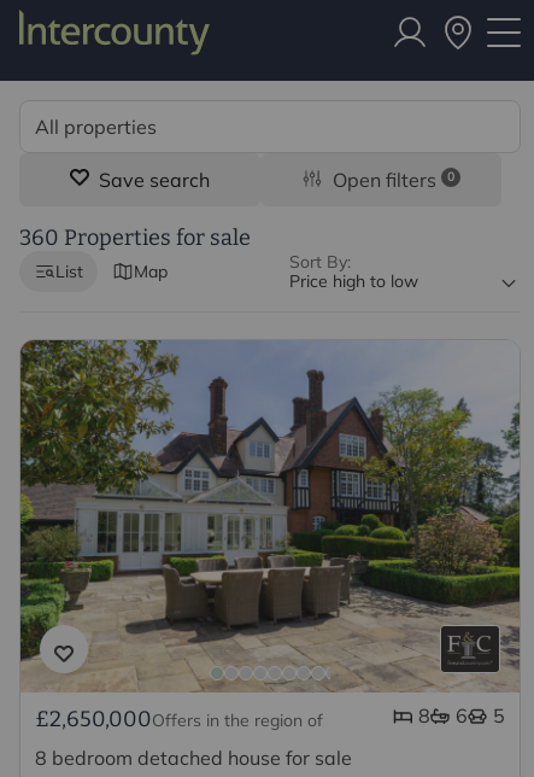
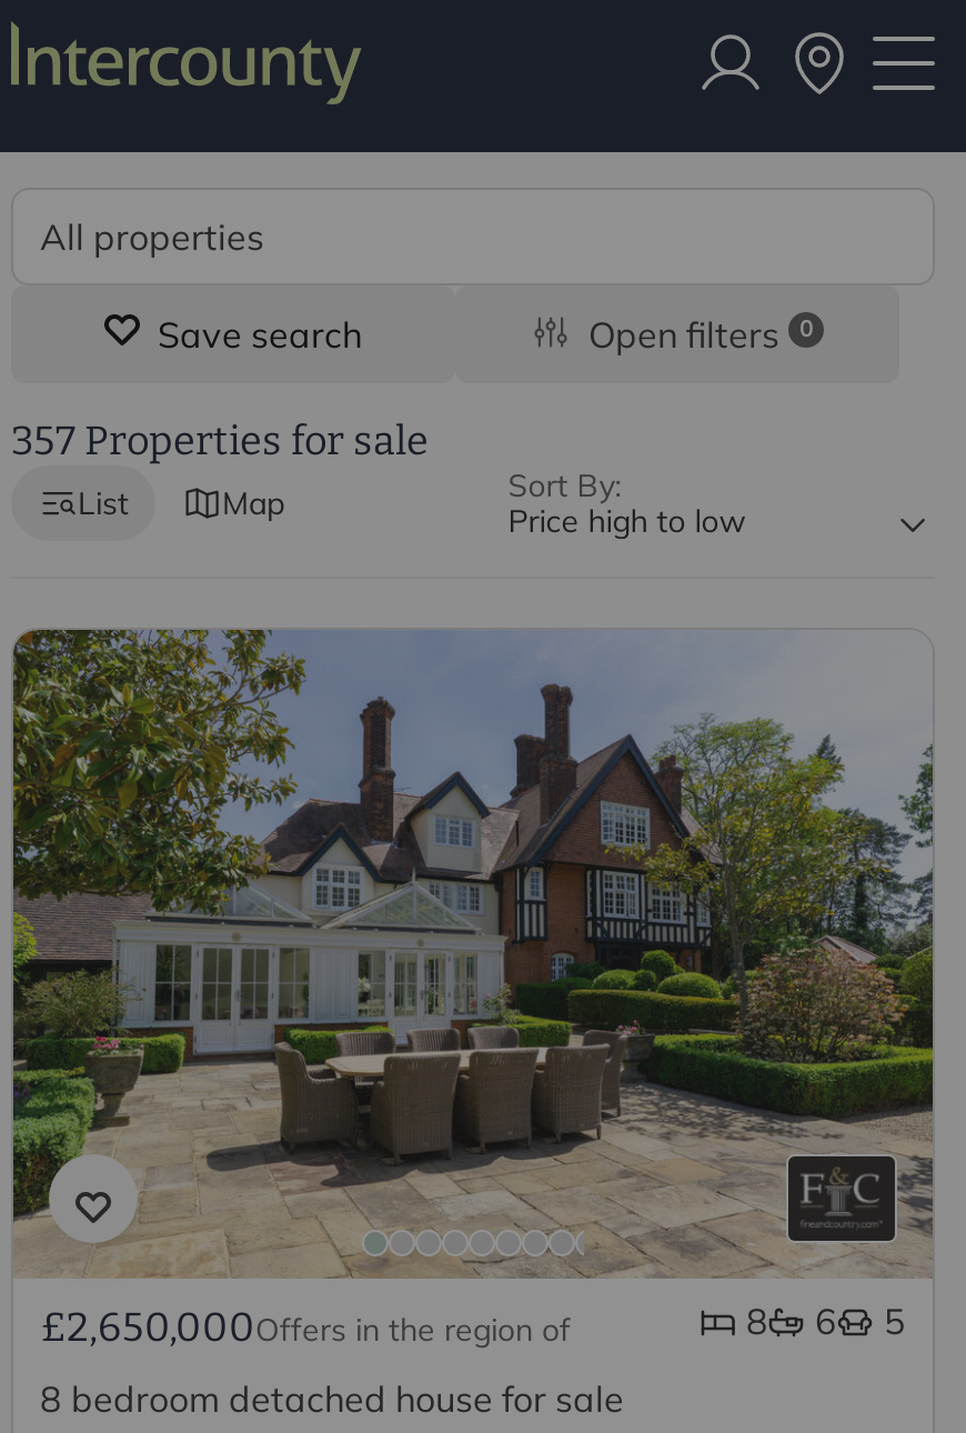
- 360 Properties for sale
+ 357 Properties for sale
